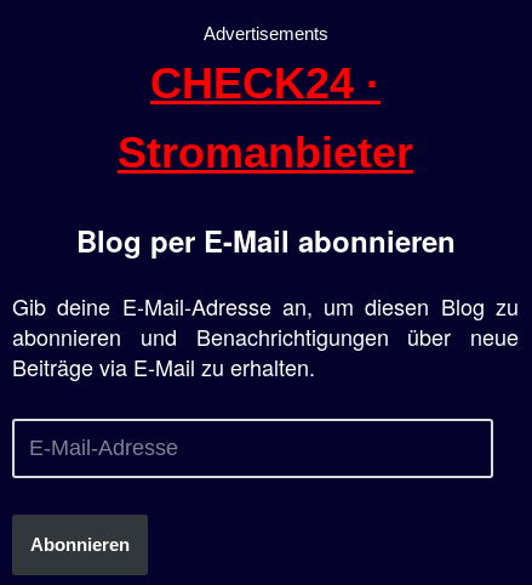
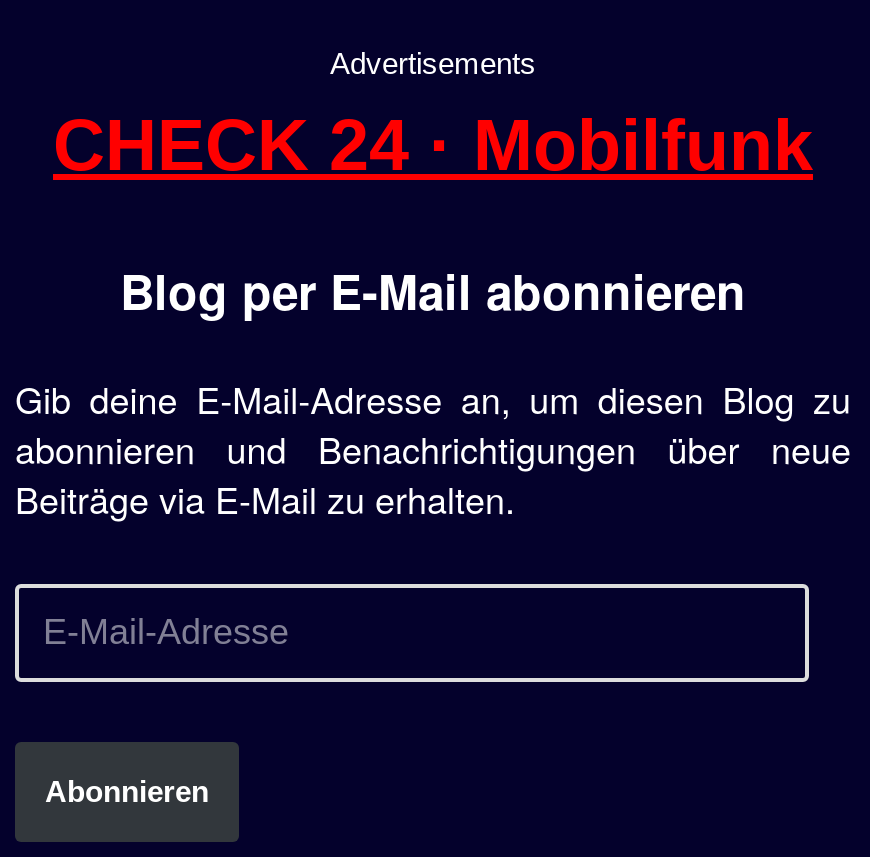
- CHECK24 ·
- Stromanbieter
+ CHECK 24 · Mobilfunk
